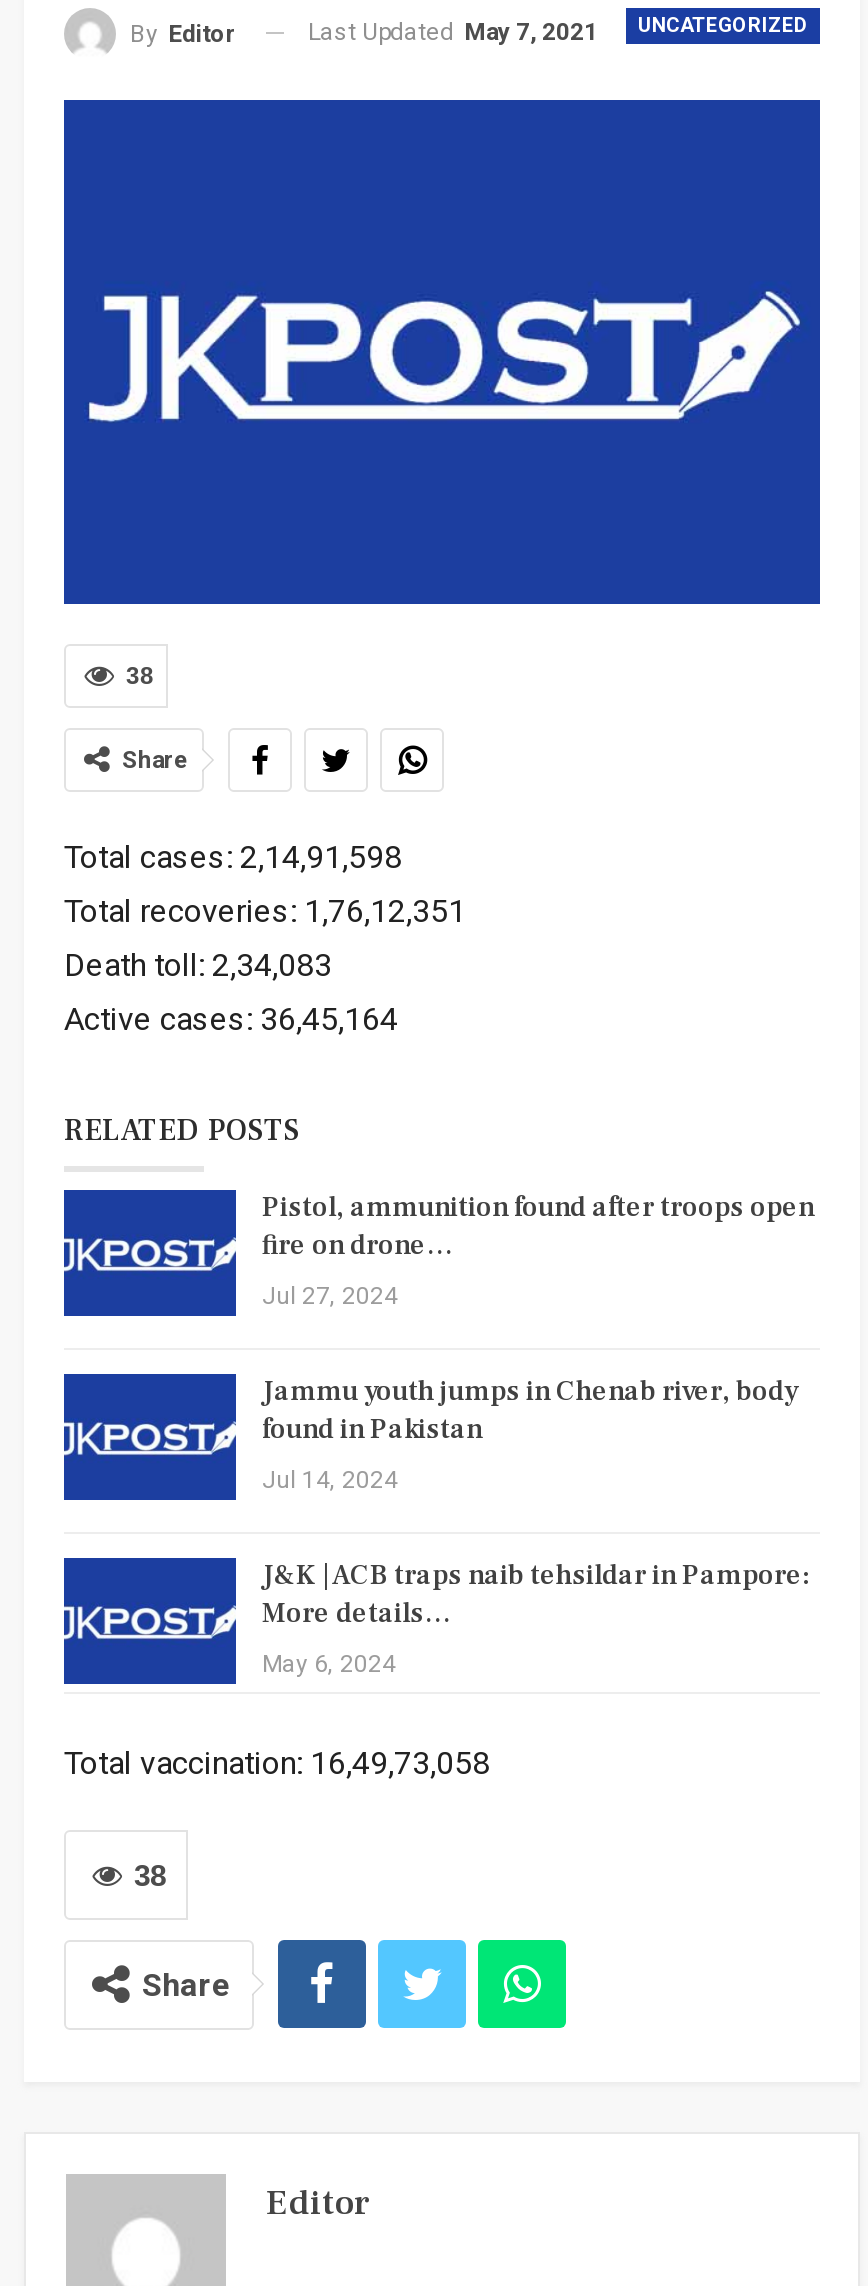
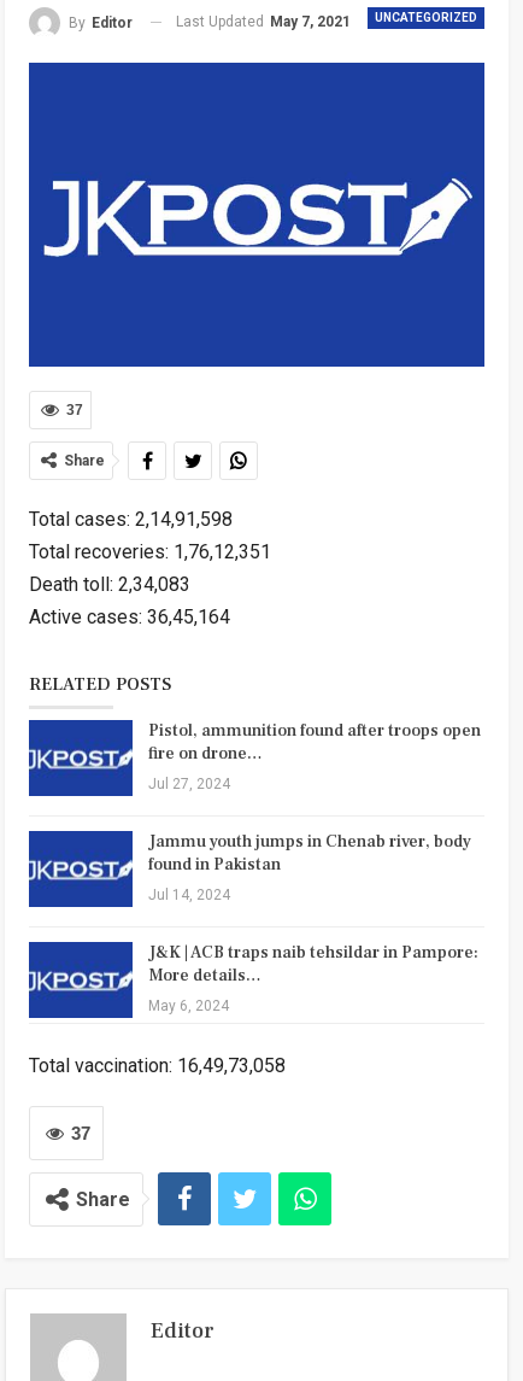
- 38
+ 37

- 38
+ 37
